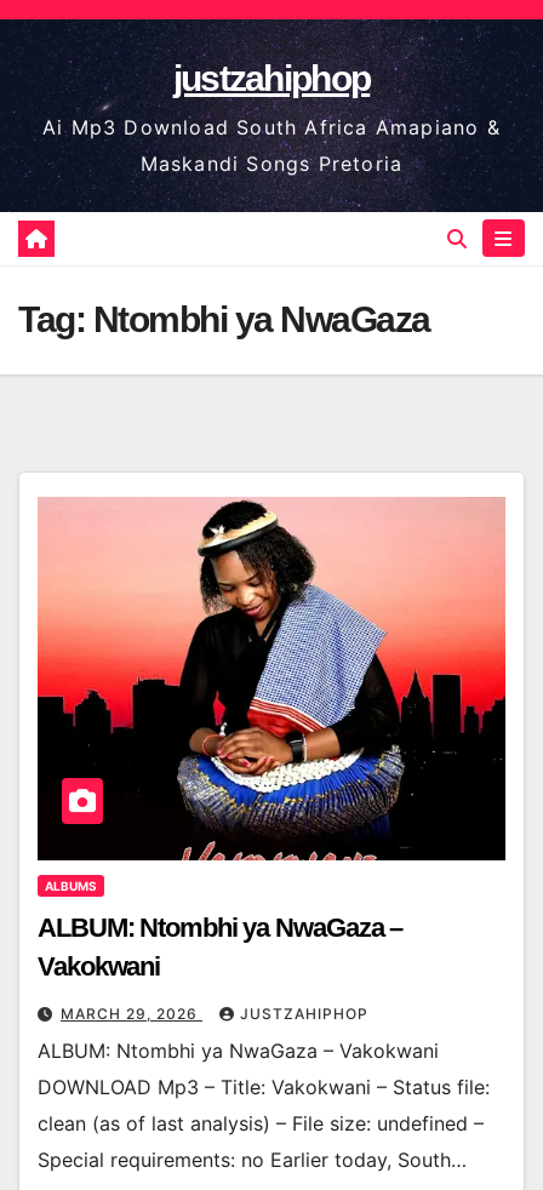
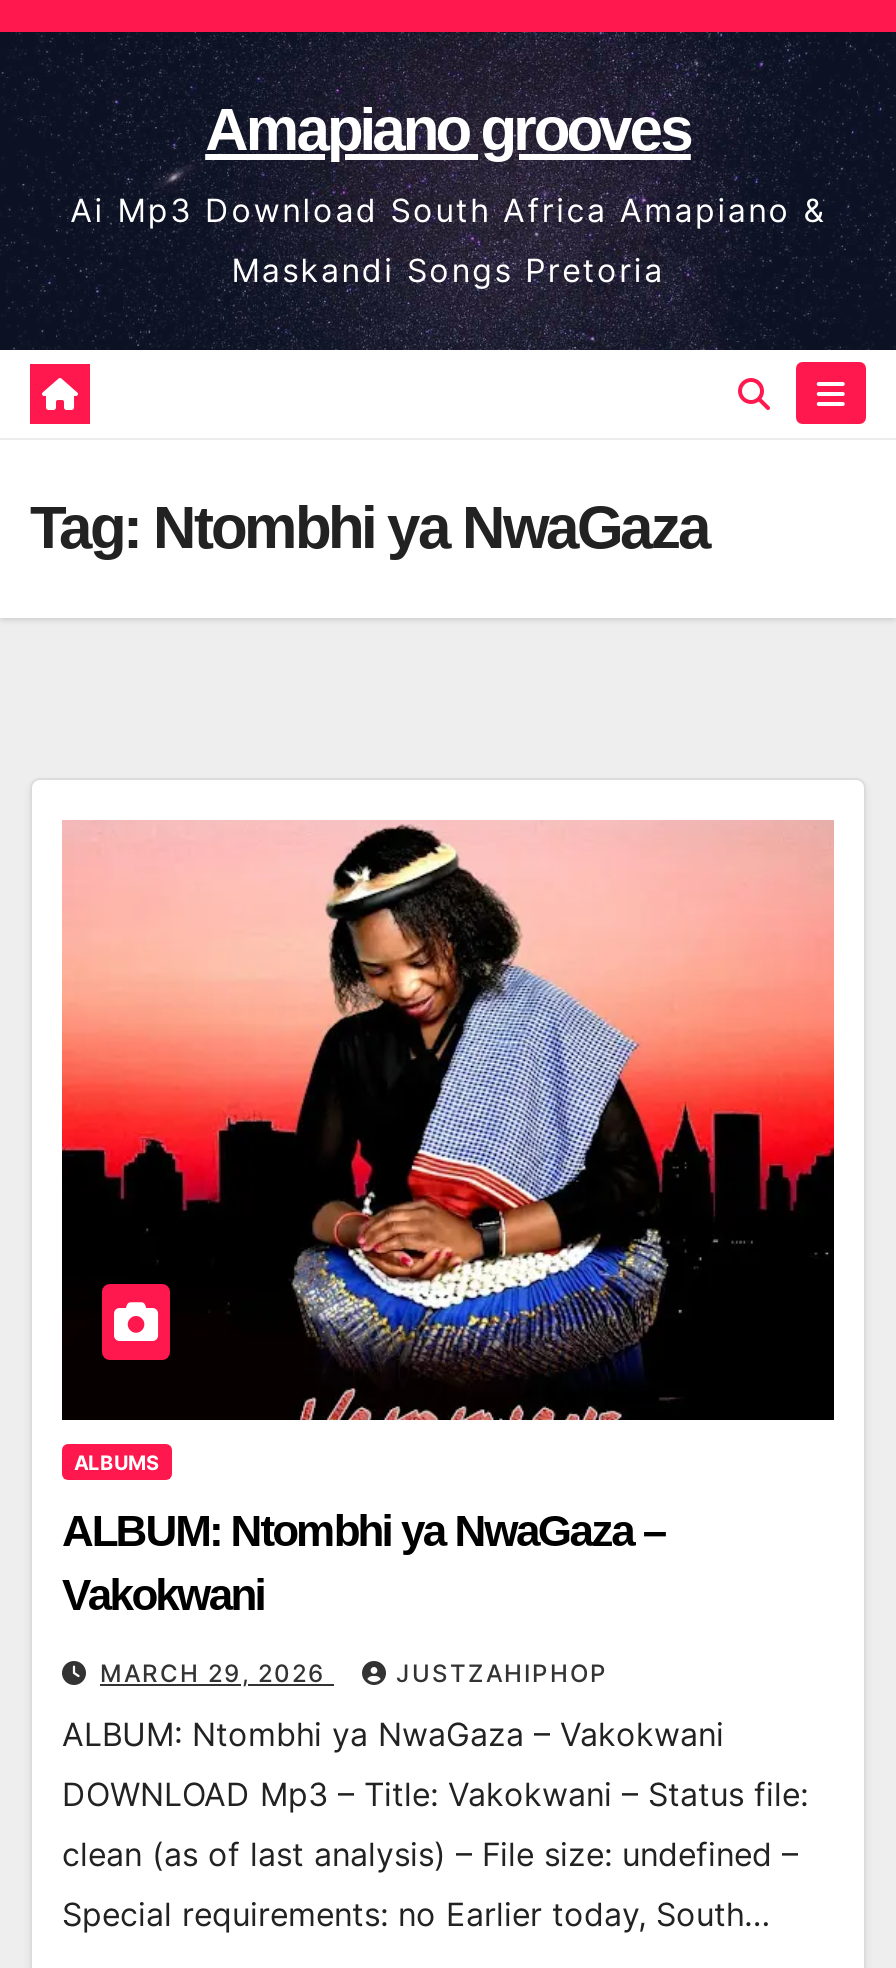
- justzahiphop
+ Amapiano grooves
